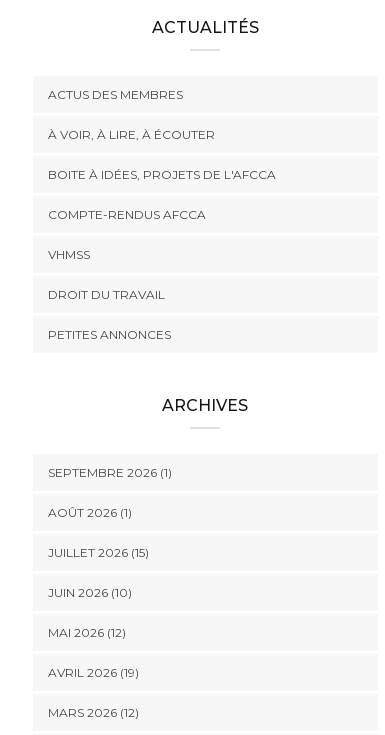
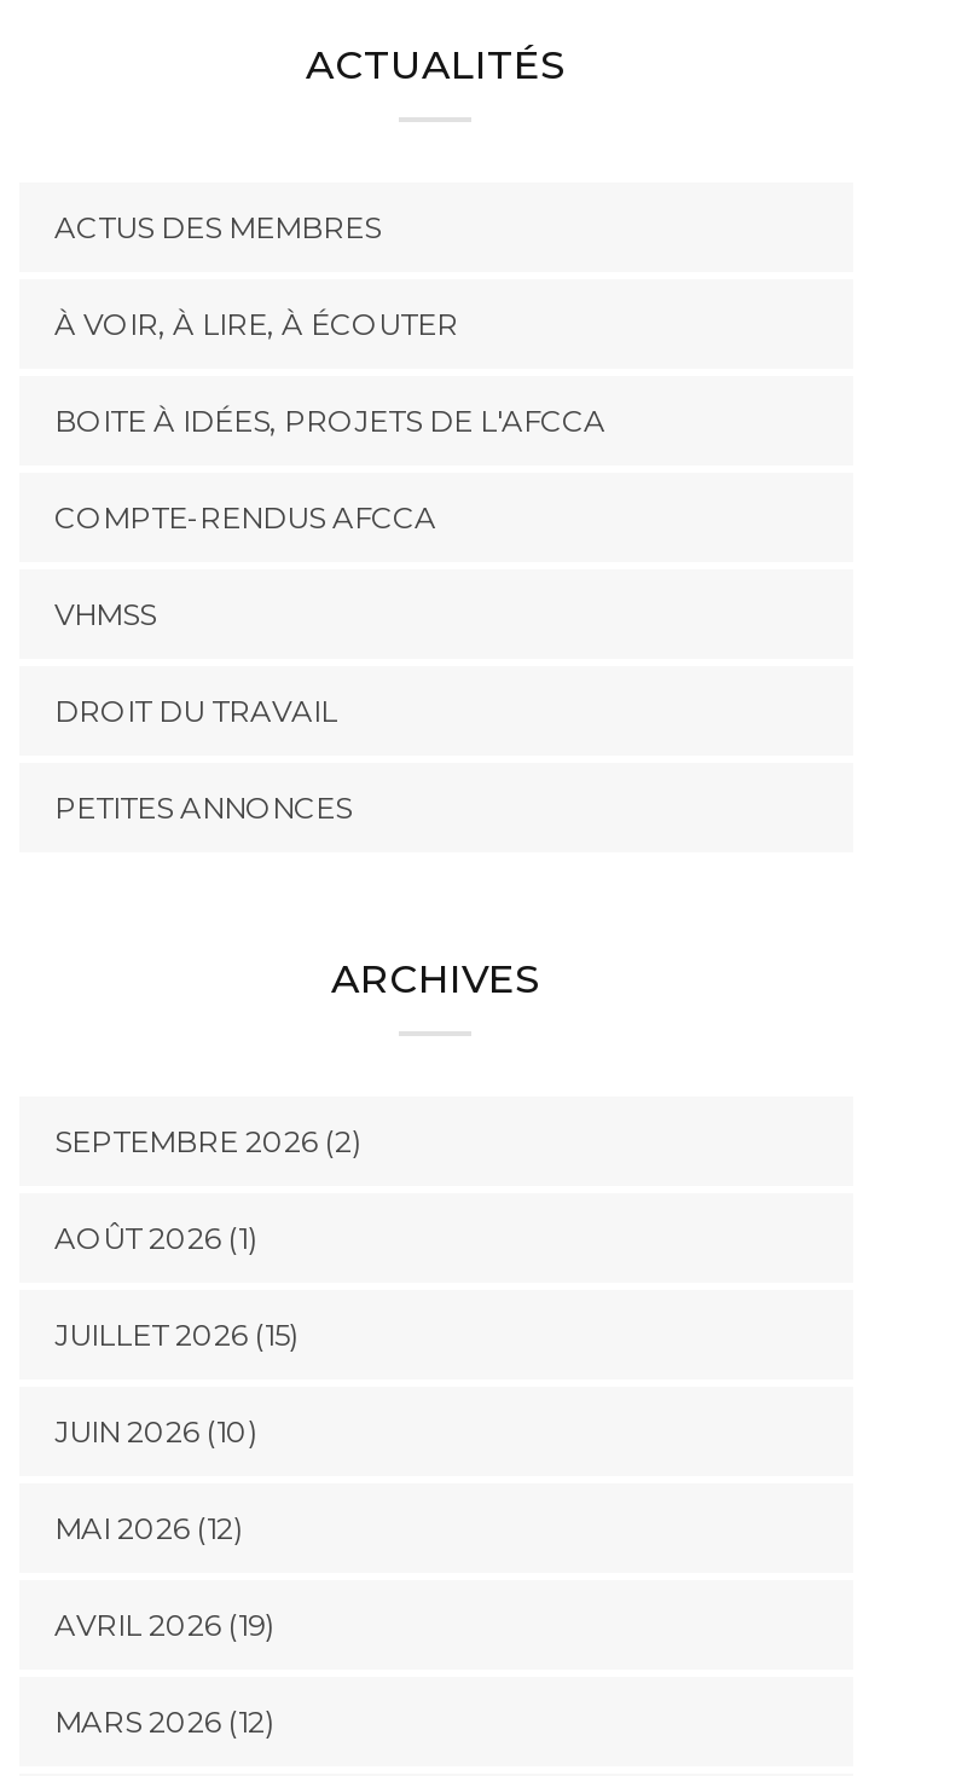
- SEPTEMBRE 2026 (1)
+ SEPTEMBRE 2026 (2)
